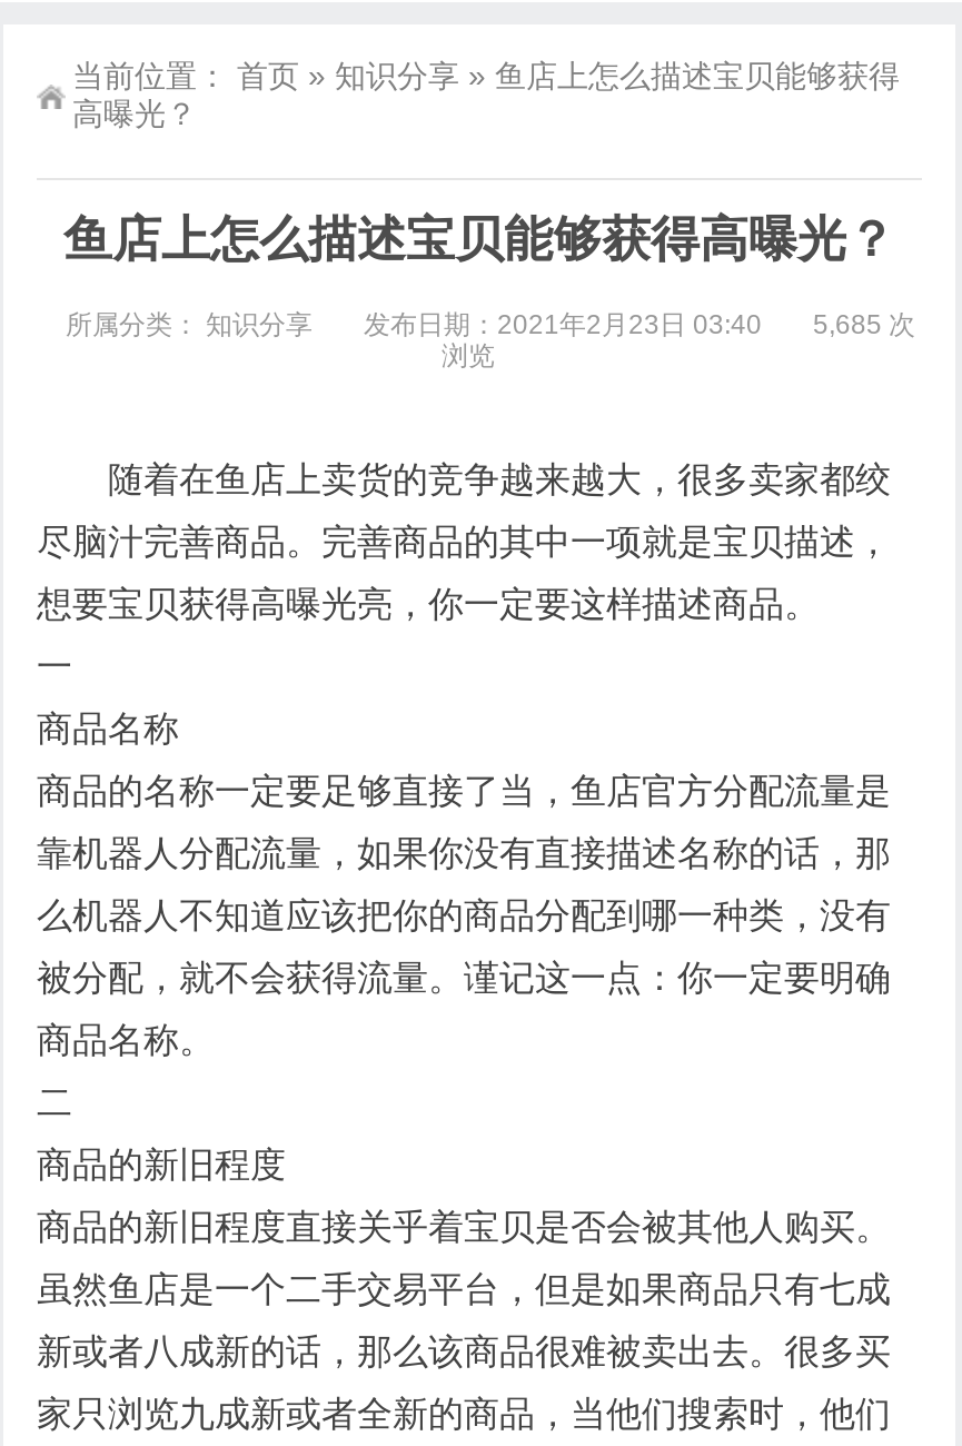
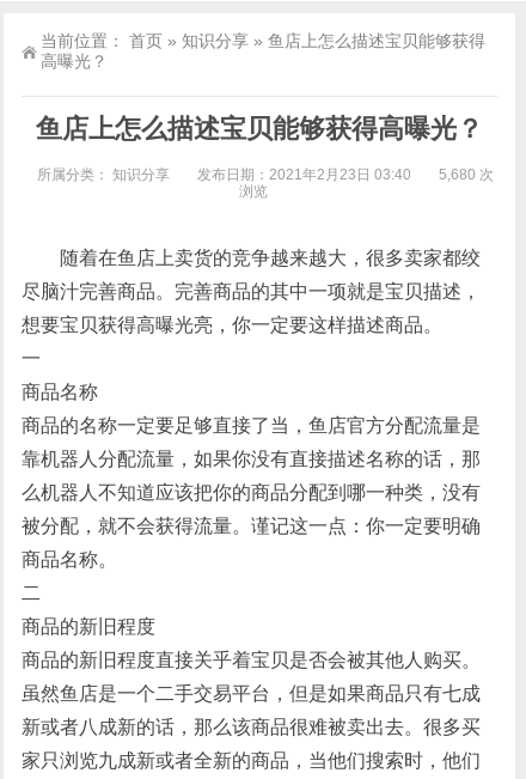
- 所属分类： 知识分享 发布日期：2021年2月23日 03:40 5,685 次
+ 所属分类： 知识分享 发布日期：2021年2月23日 03:40 5,680 次
